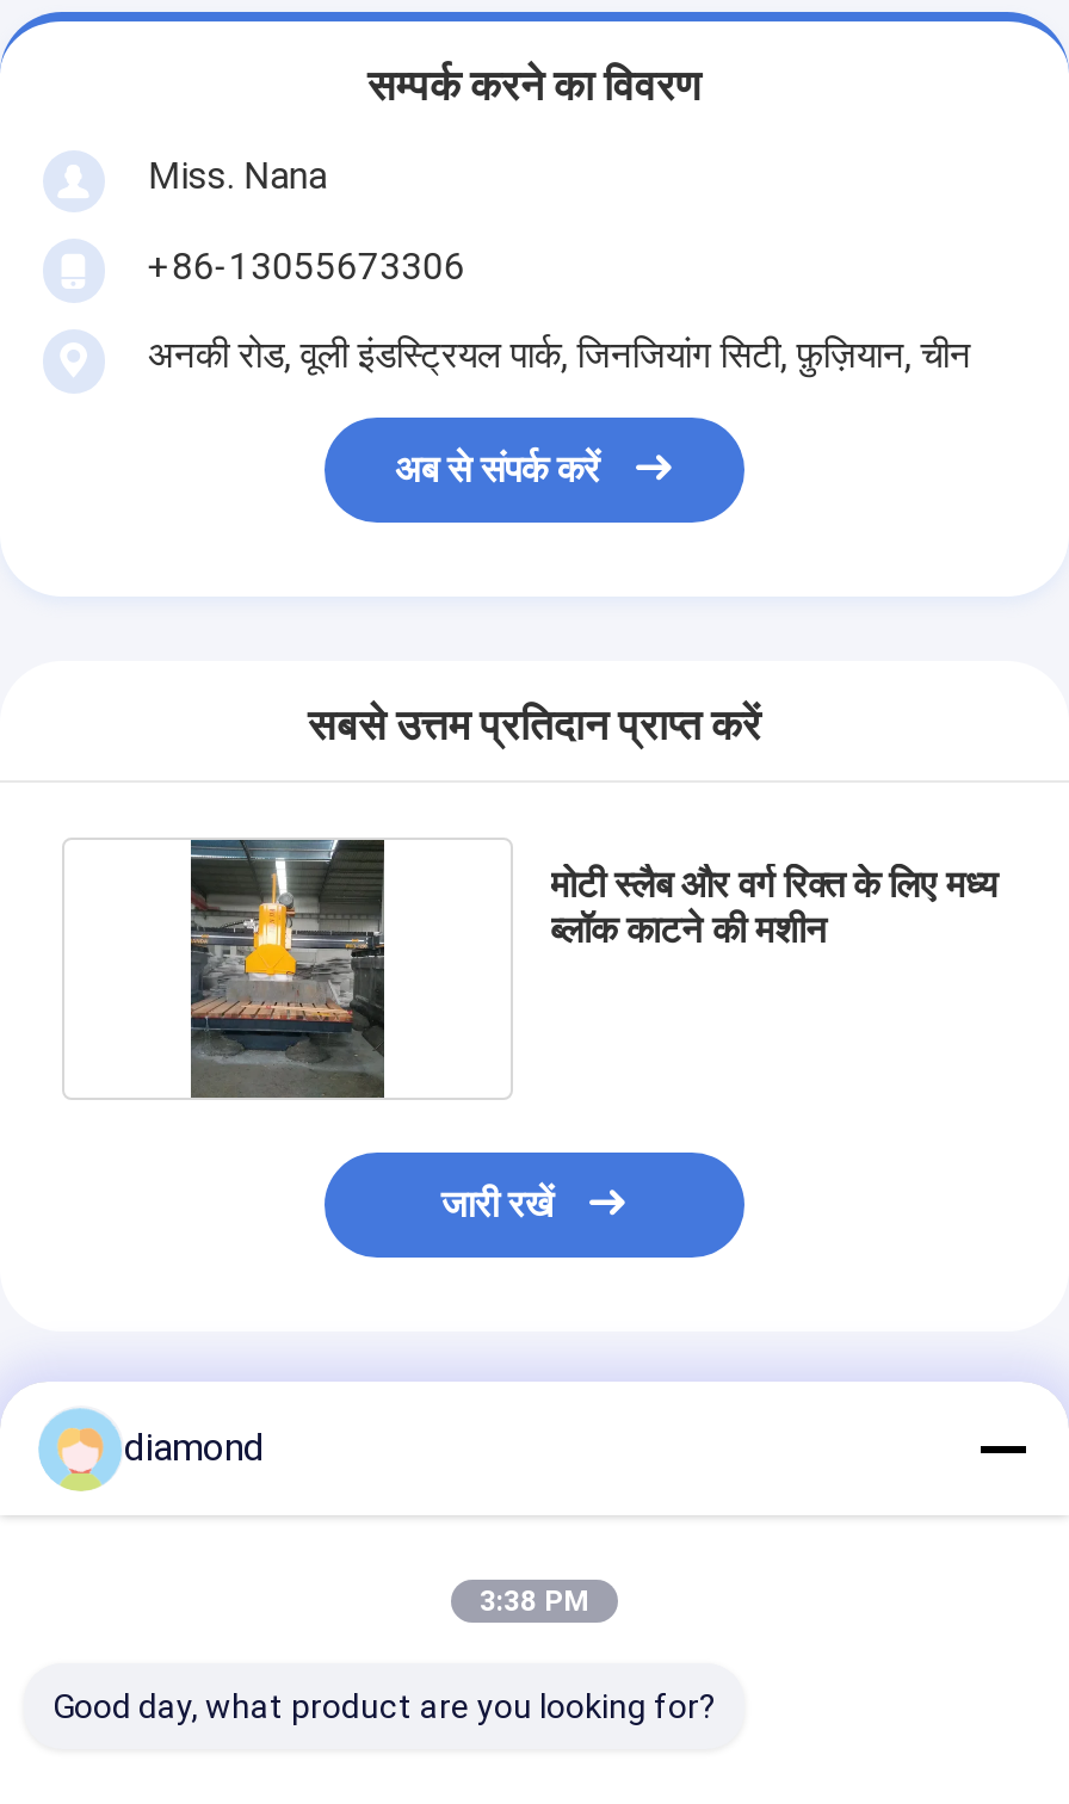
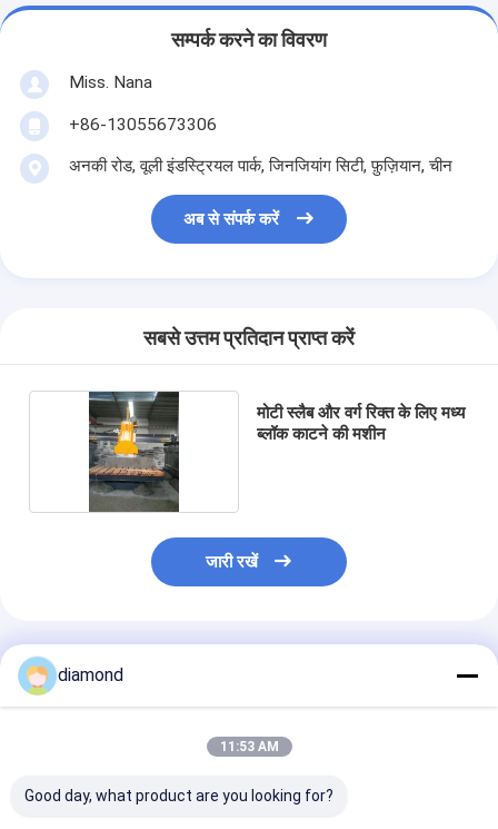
- 3:38 PM
+ 11:53 AM
